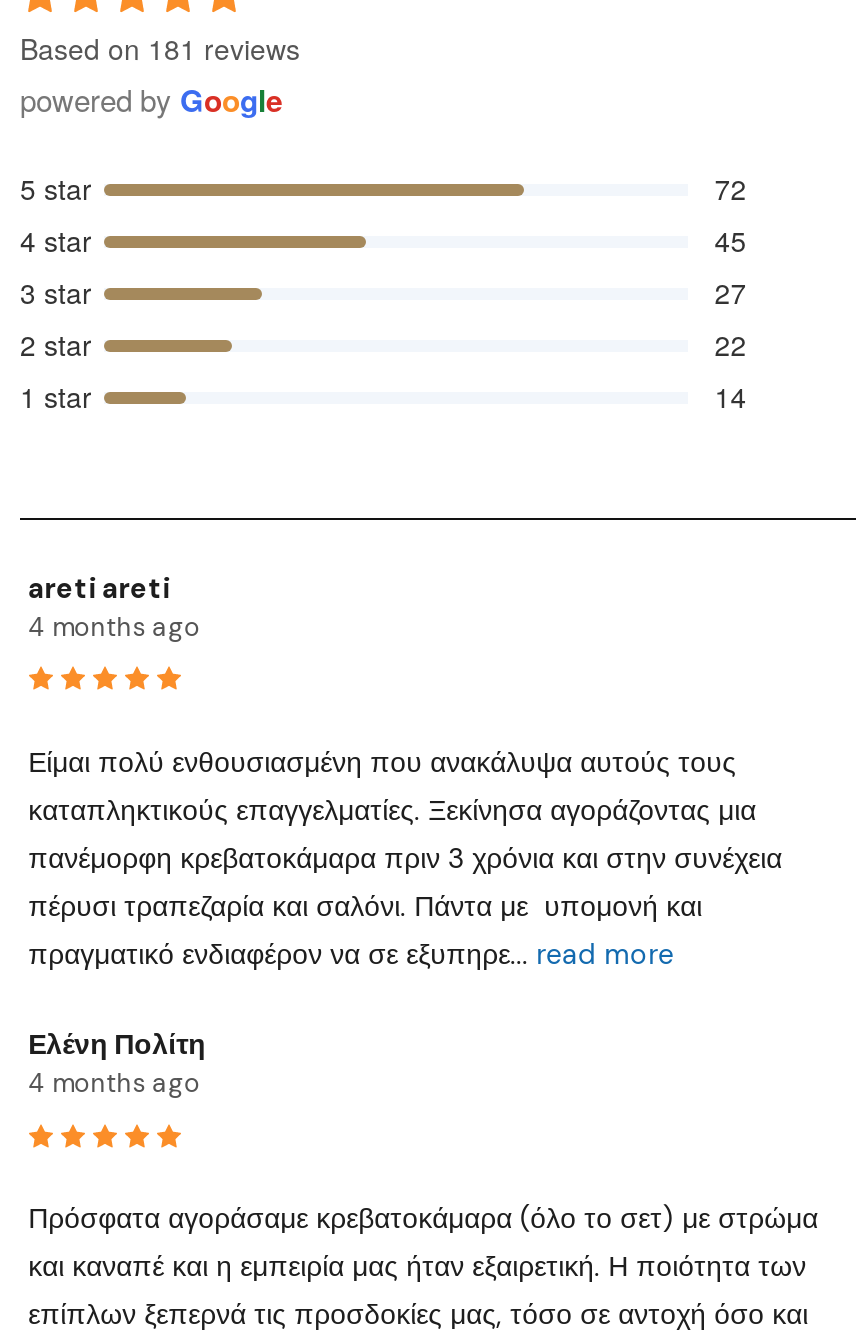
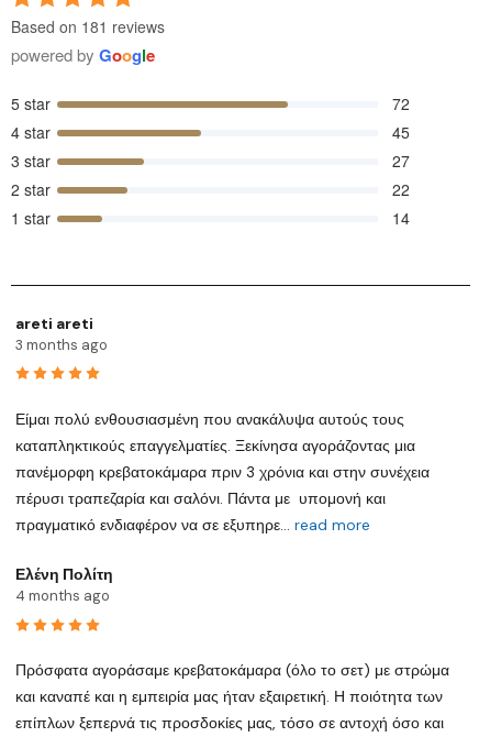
- 4 months ago
+ 3 months ago
